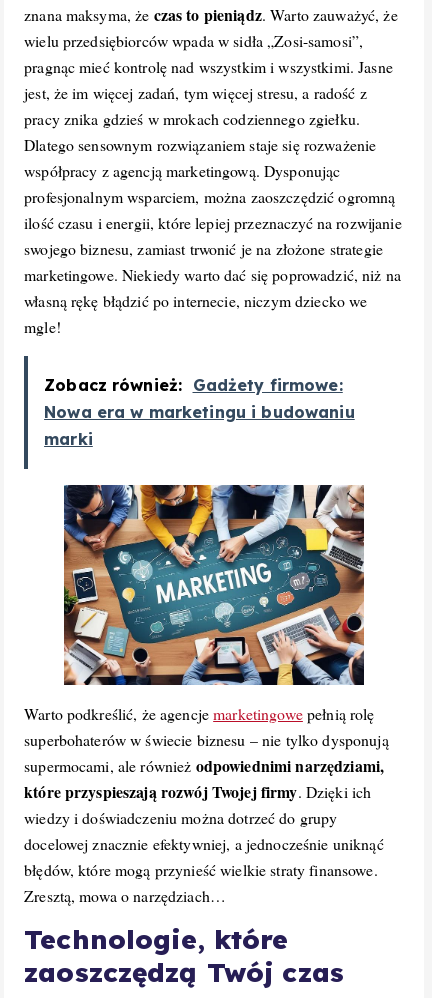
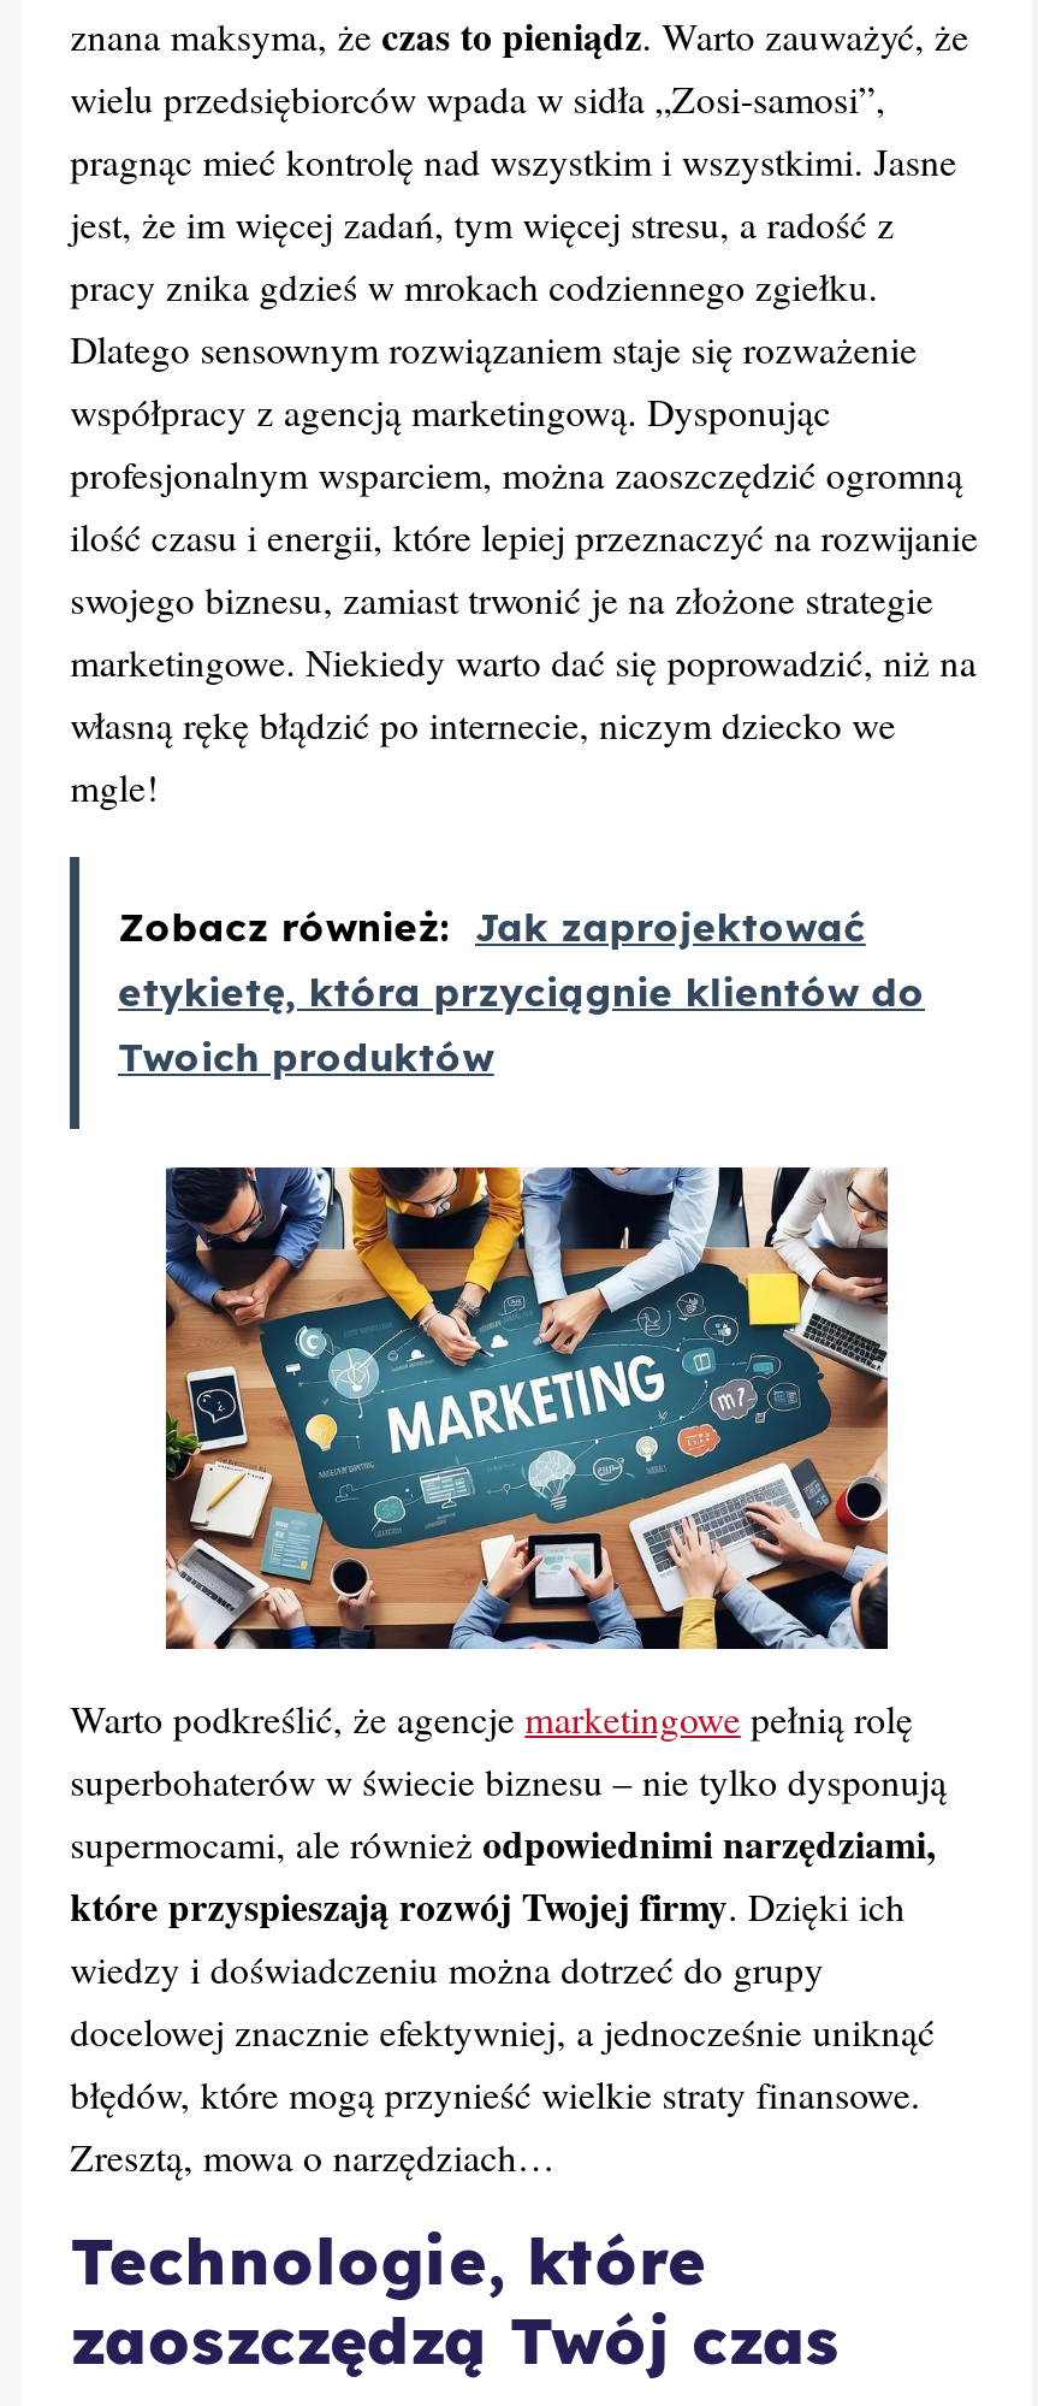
- Zobacz również: Gadżety firmowe:
- Nowa era w marketingu i budowaniu
- marki
+ Zobacz również: Jak zaprojektować
+ etykietę, która przyciągnie klientów do
+ Twoich produktów
